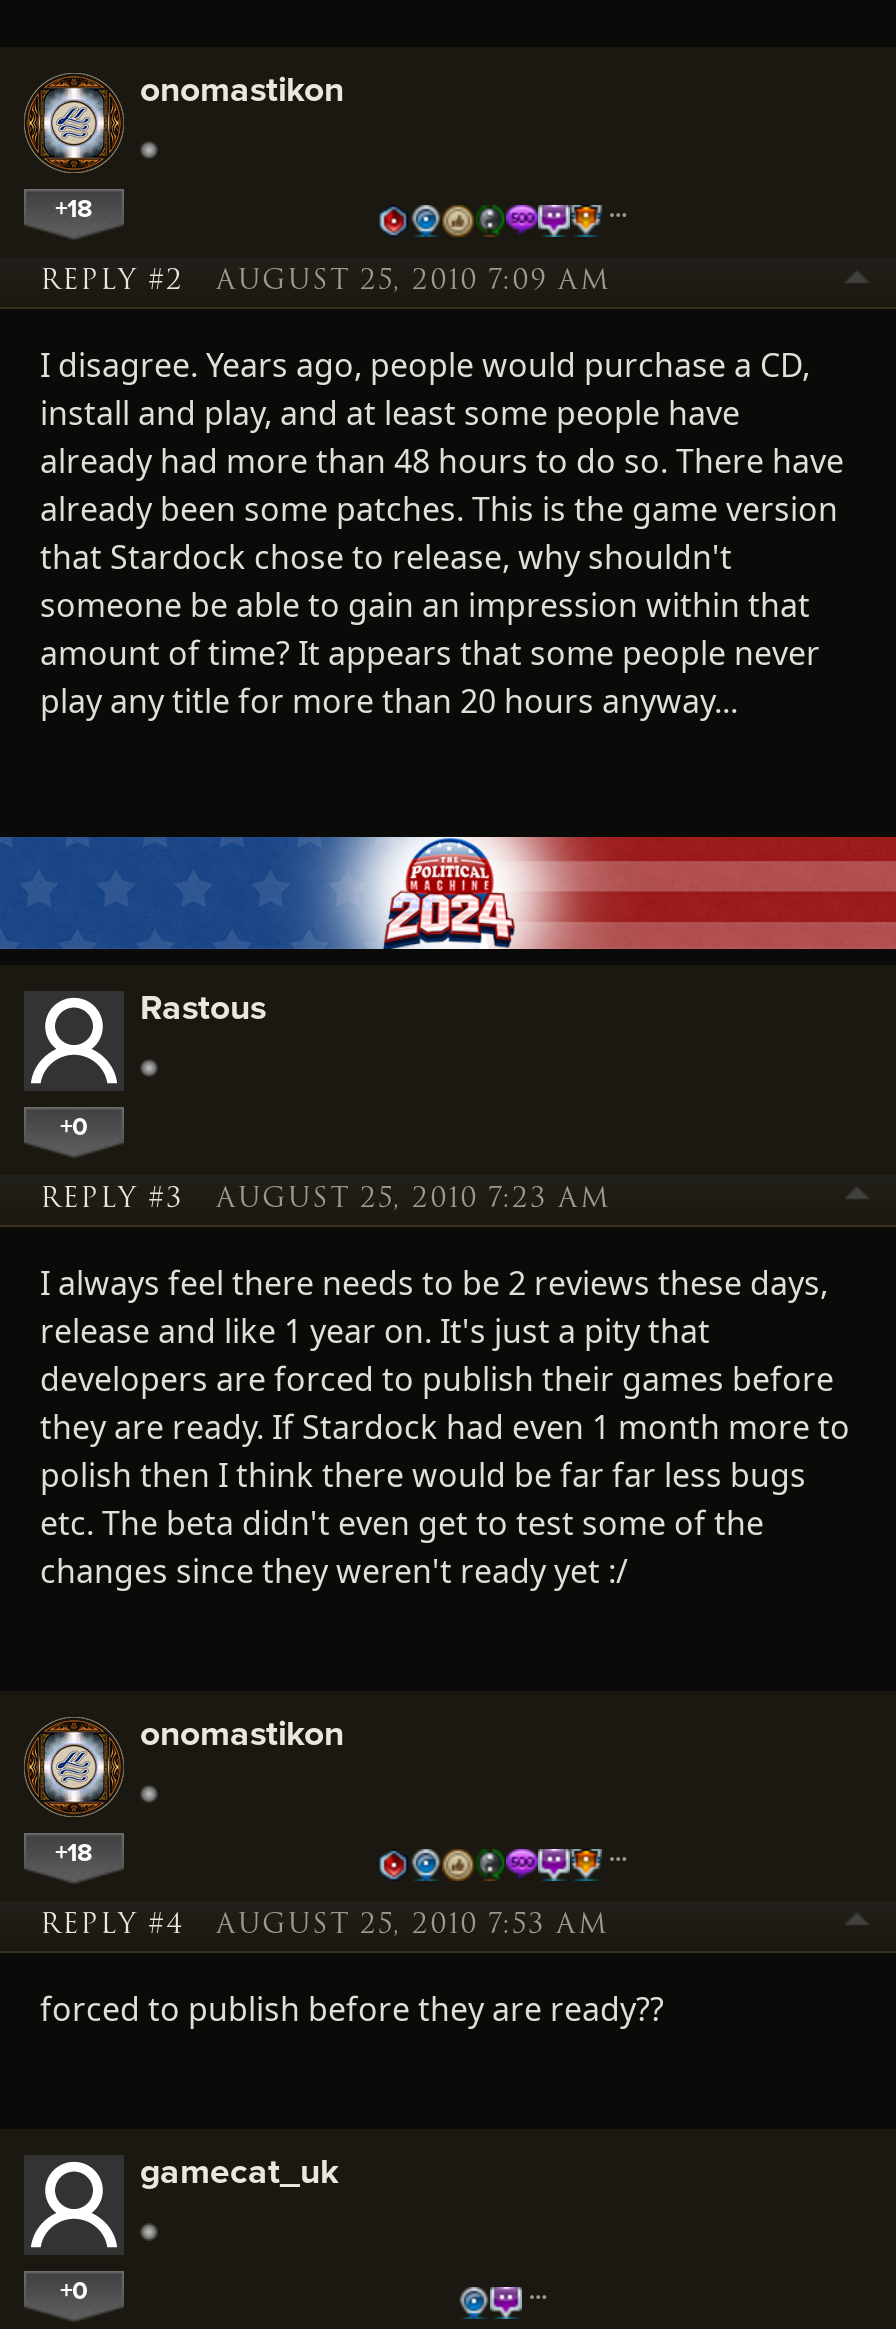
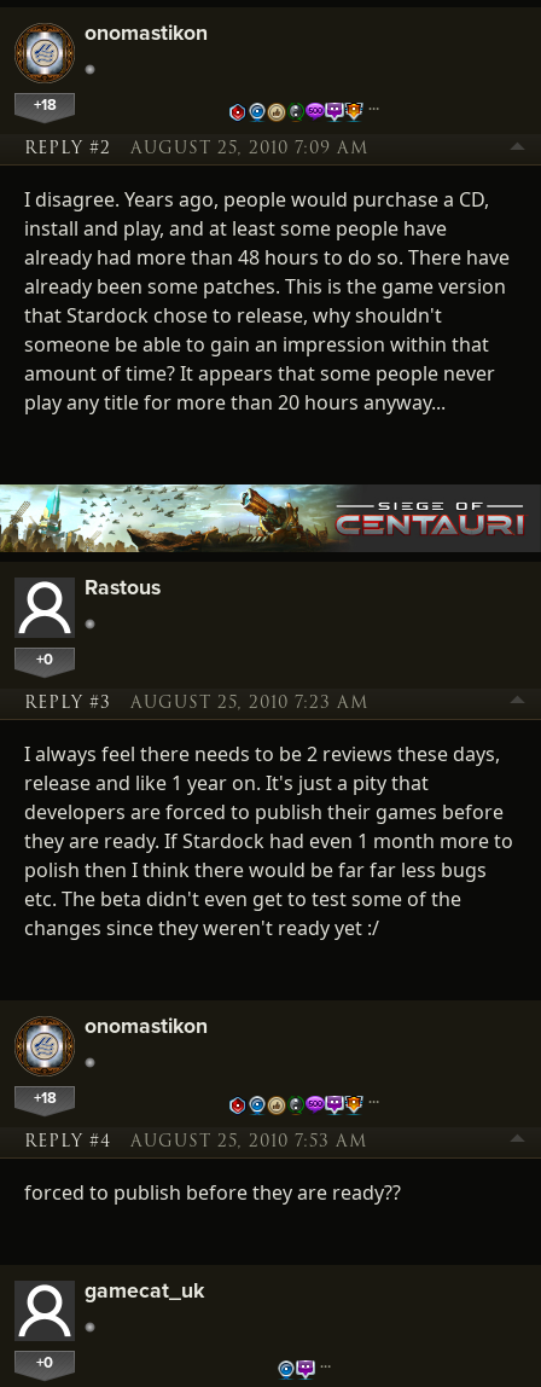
- [image]
+ [image]
